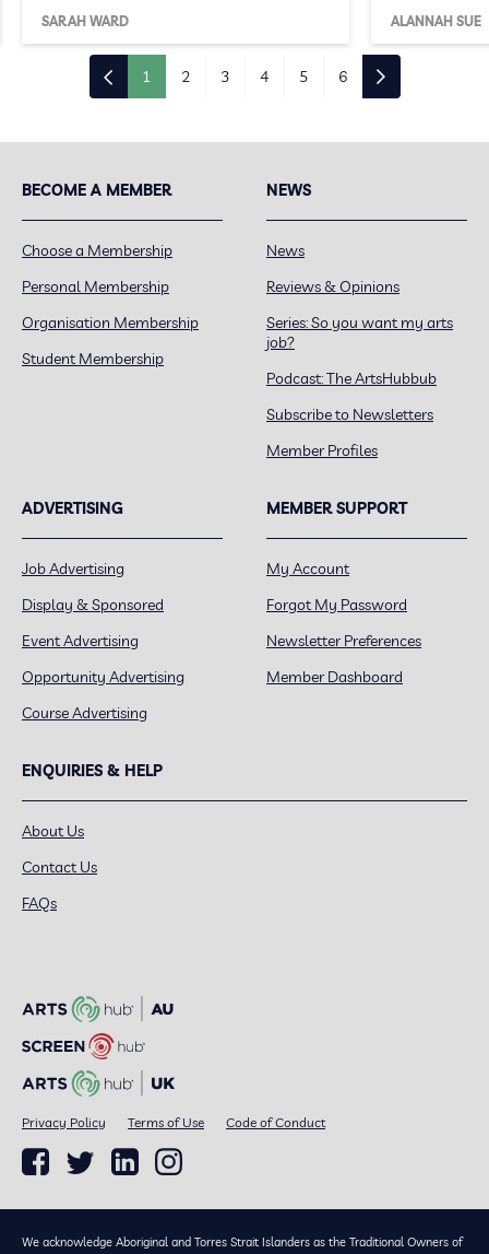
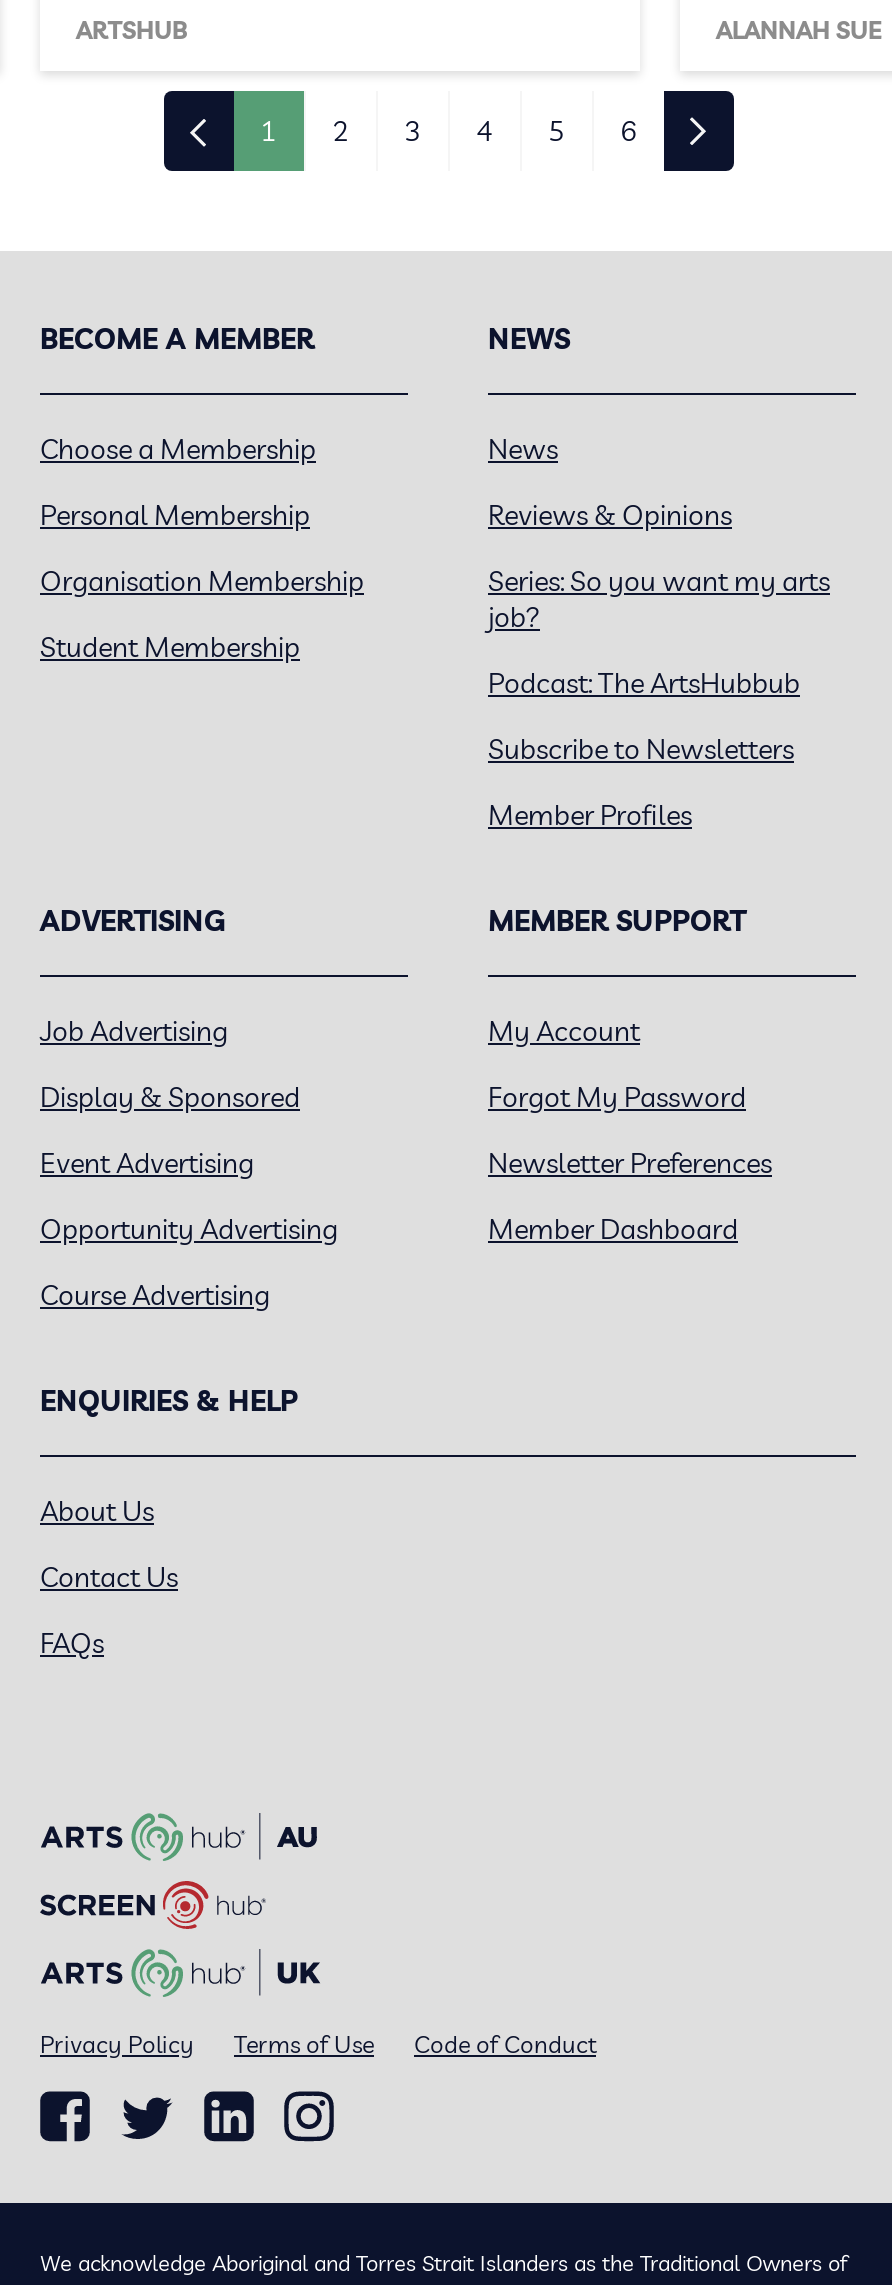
- SARAH WARD
+ ARTSHUB
